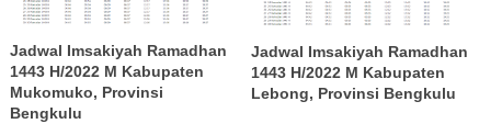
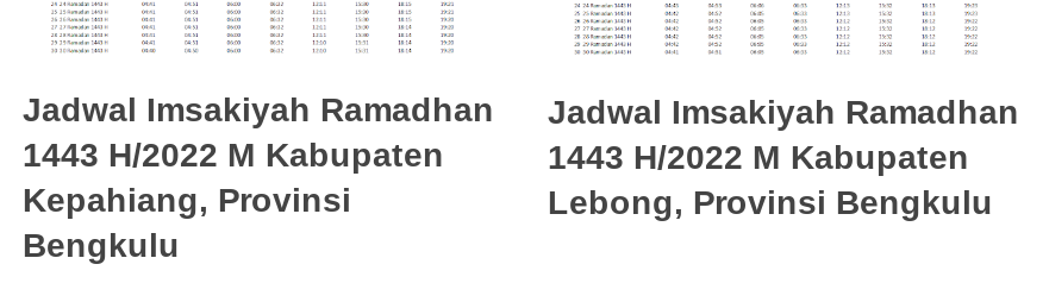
- Mukomuko, Provinsi
+ Kepahiang, Provinsi
